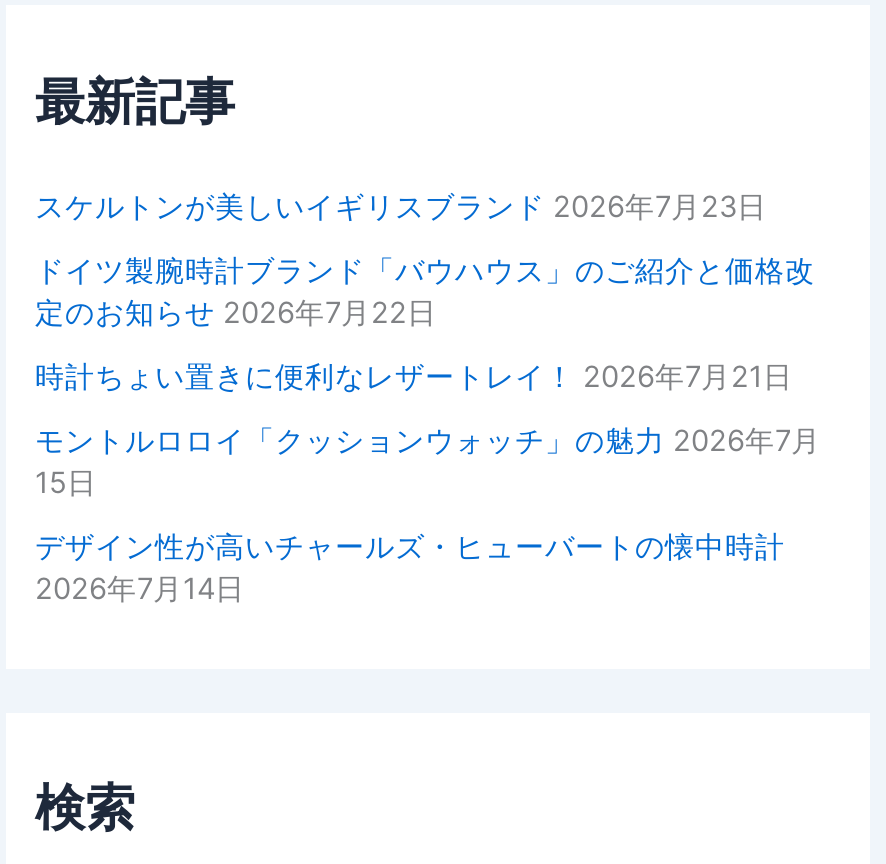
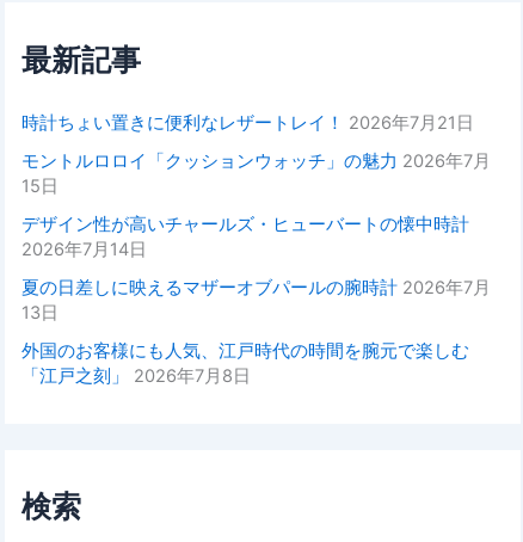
- スケルトンが美しいイギリスブランド 2026年7月23日
- ドイツ製腕時計ブランド「バウハウス」のご紹介と価格改
- 定のお知らせ 2026年7月22日

moved up: 時計ちょい置きに便利なレザートレイ！ 2026年7月21日 | モントルロロイ「クッションウォッチ」の魅力 2026年7月 | 15日 | デザイン性が高いチャールズ・ヒューバートの懐中時計 | 2026年7月14日

+ 夏の日差しに映えるマザーオブパールの腕時計 2026年7月
+ 13日
+ 外国のお客様にも人気、江戸時代の時間を腕元で楽しむ
+ 「江戸之刻」 2026年7月8日
